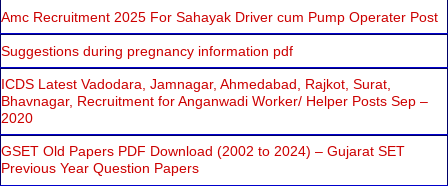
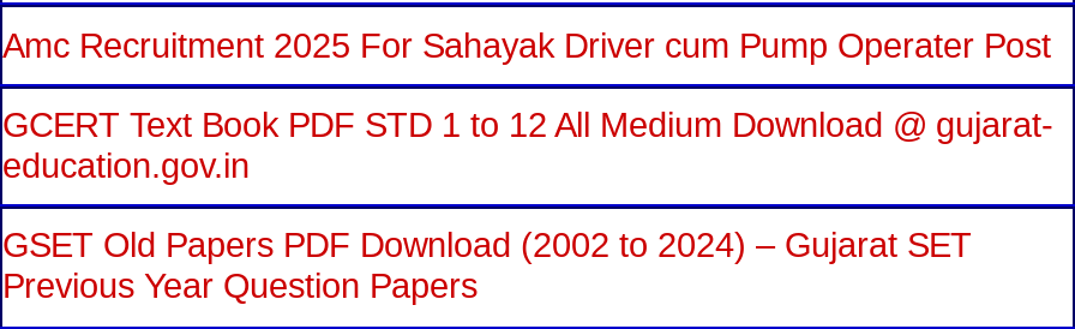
- Suggestions during pregnancy information pdf
- ICDS Latest Vadodara, Jamnagar, Ahmedabad, Rajkot, Surat,
- Bhavnagar, Recruitment for Anganwadi Worker/ Helper Posts Sep –
- 2020
+ GCERT Text Book PDF STD 1 to 12 All Medium Download @ gujarat-
+ education.gov.in
